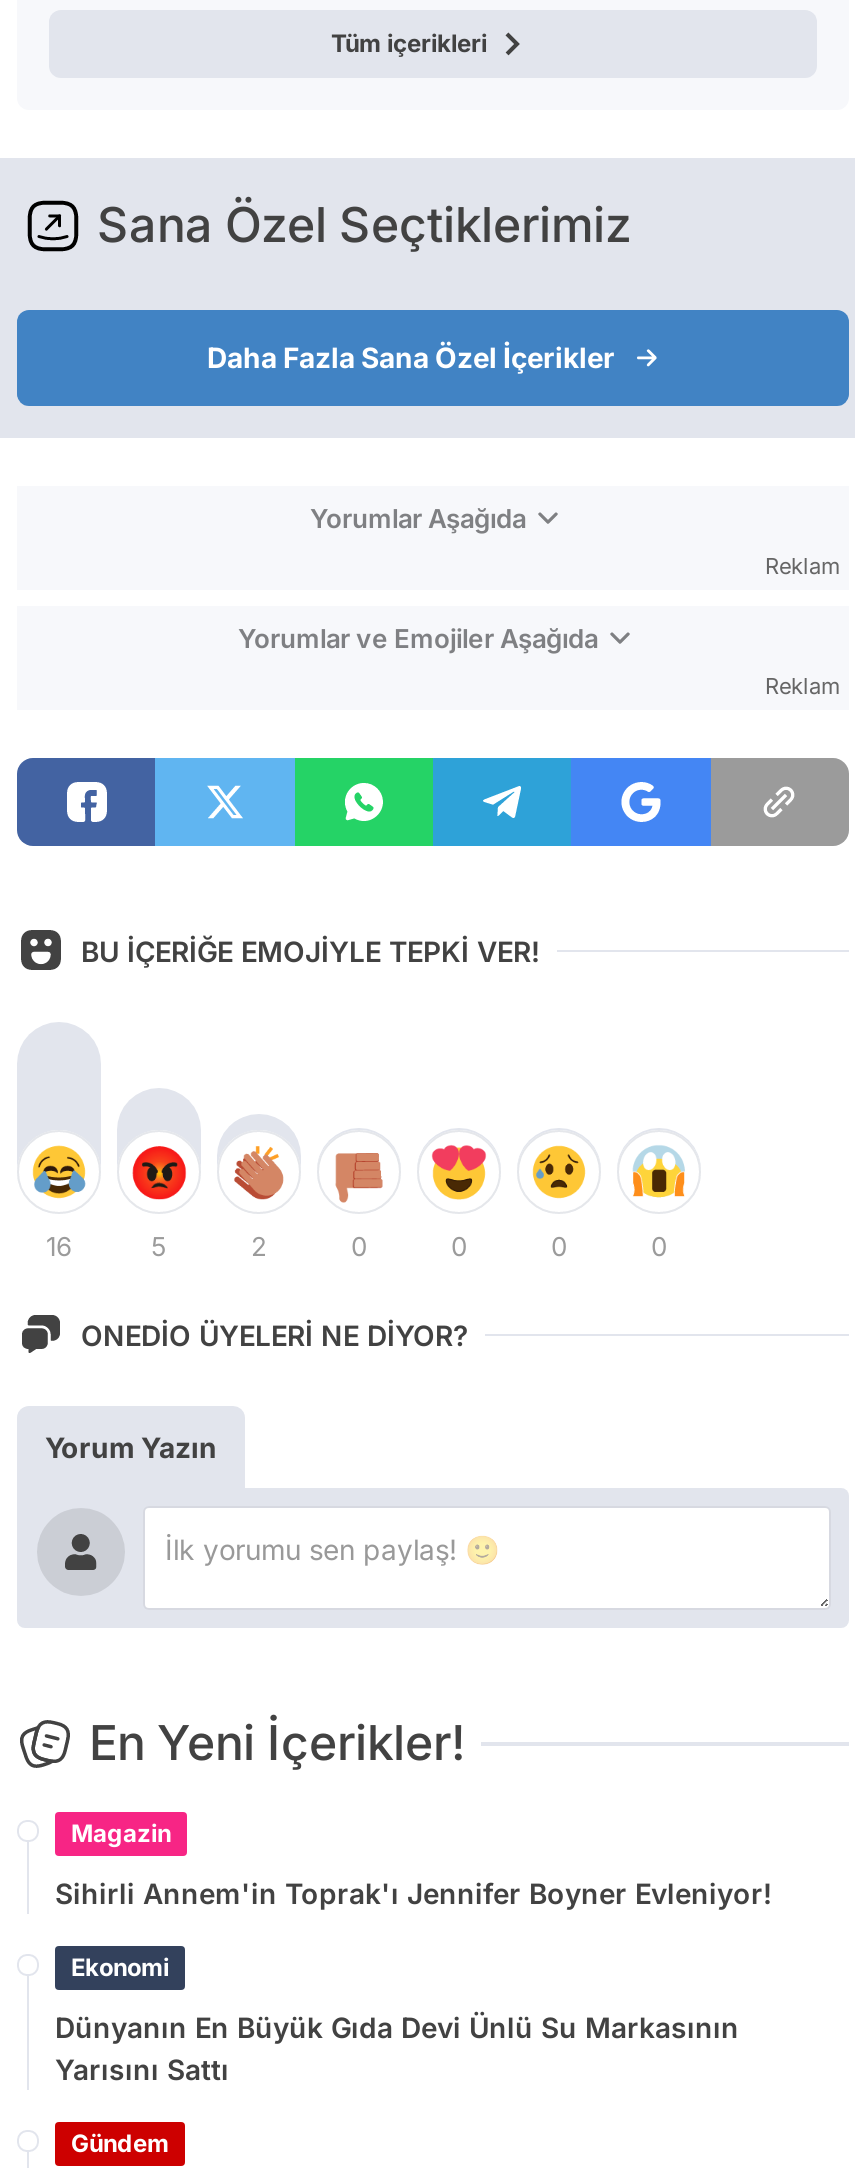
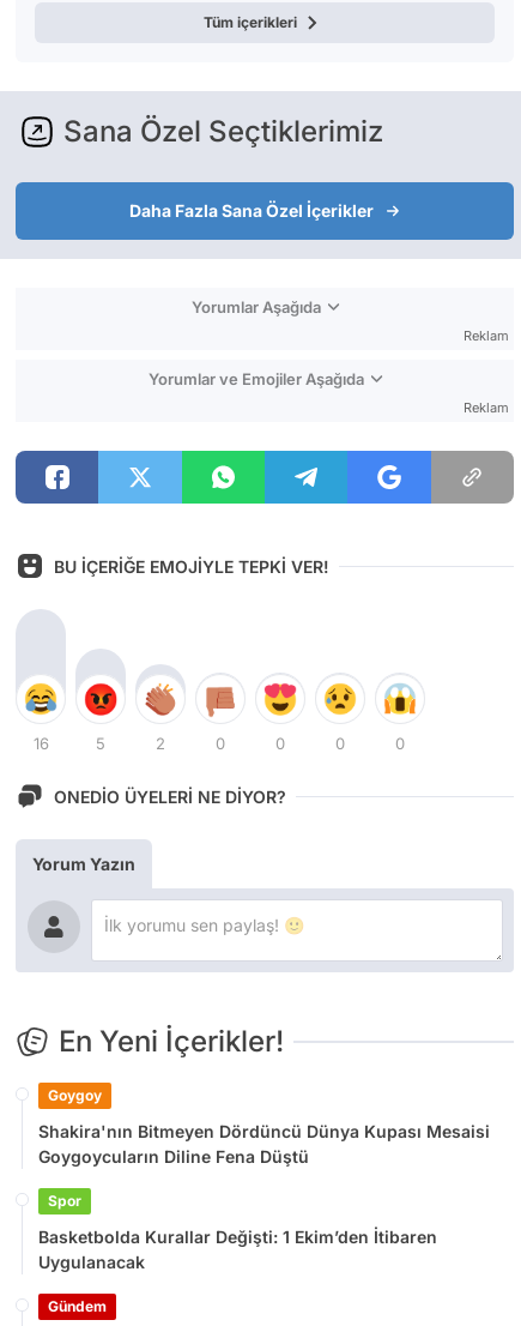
- Magazin
+ Goygoy

- Sihirli Annem'in Toprak'ı Jennifer Boyner Evleniyor!
+ Shakira'nın Bitmeyen Dördüncü Dünya Kupası Mesaisi
+ Goygoycuların Diline Fena Düştü

- Ekonomi
+ Spor

- Dünyanın En Büyük Gıda Devi Ünlü Su Markasının
- Yarısını Sattı
+ Basketbolda Kurallar Değişti: 1 Ekim’den İtibaren
+ Uygulanacak
